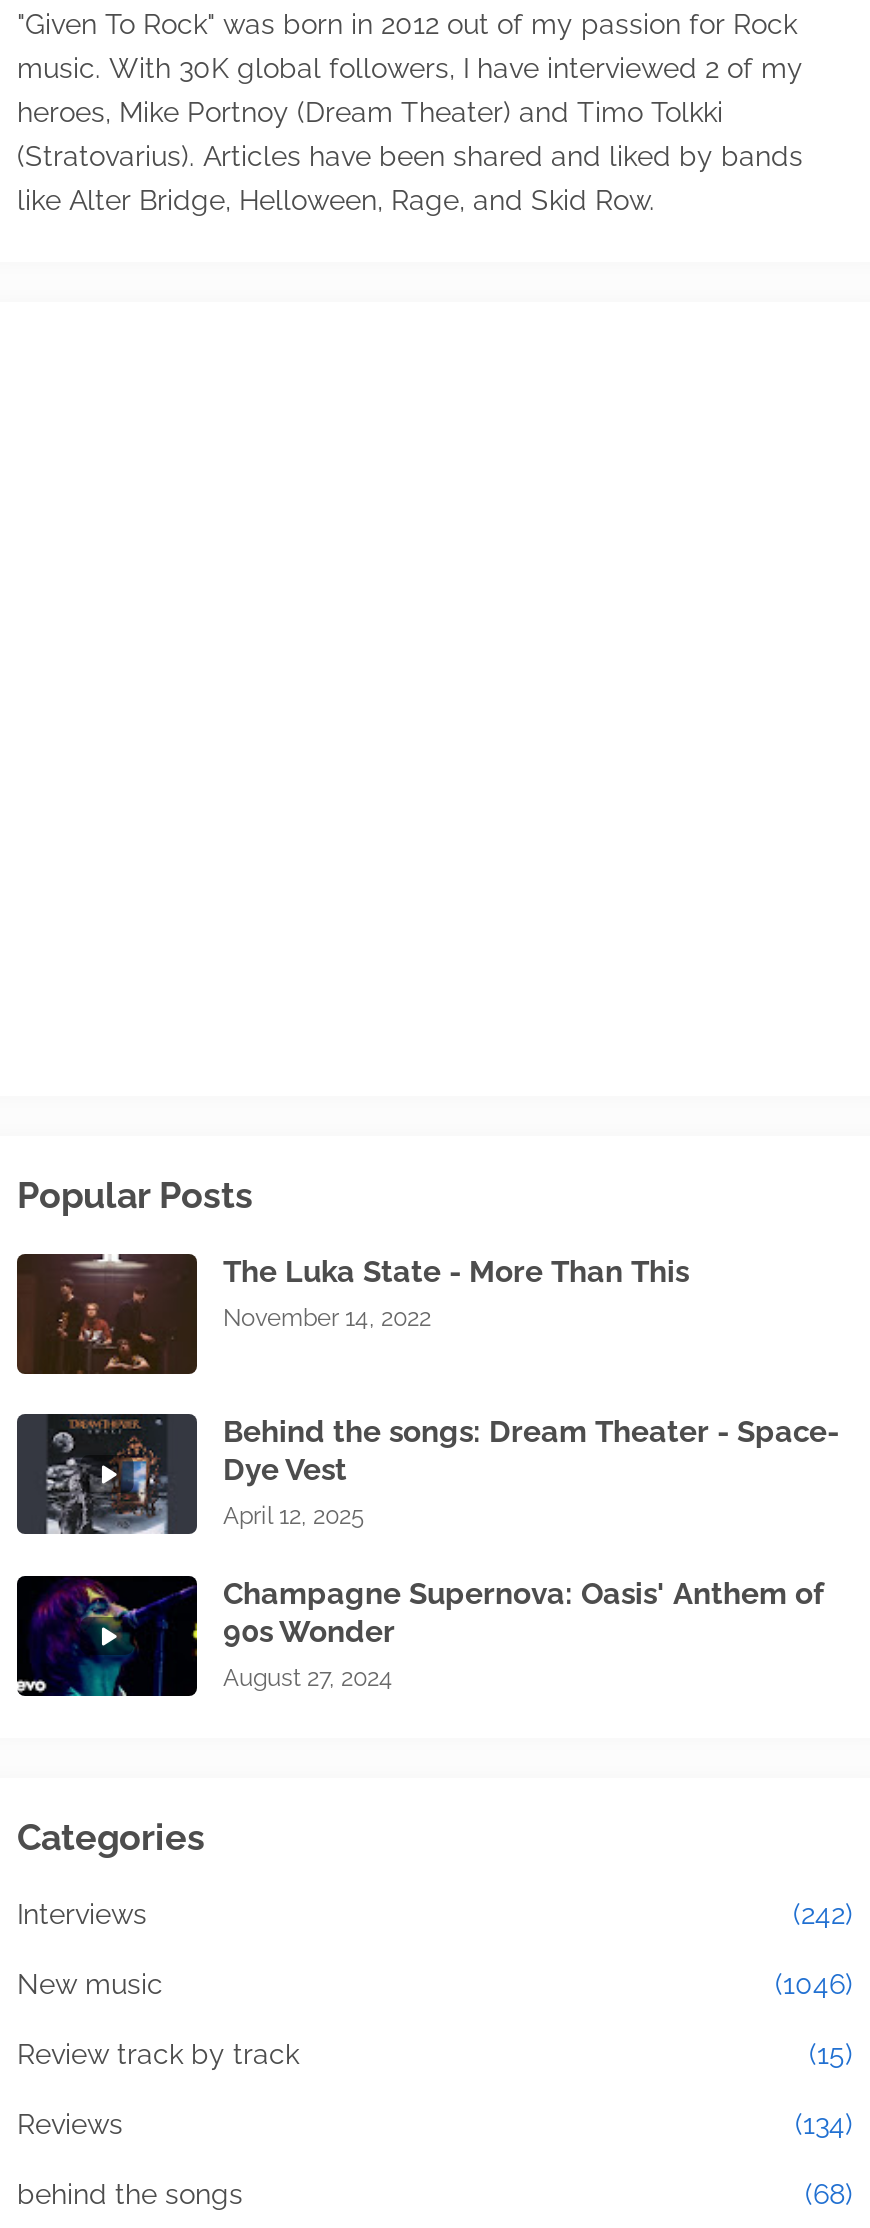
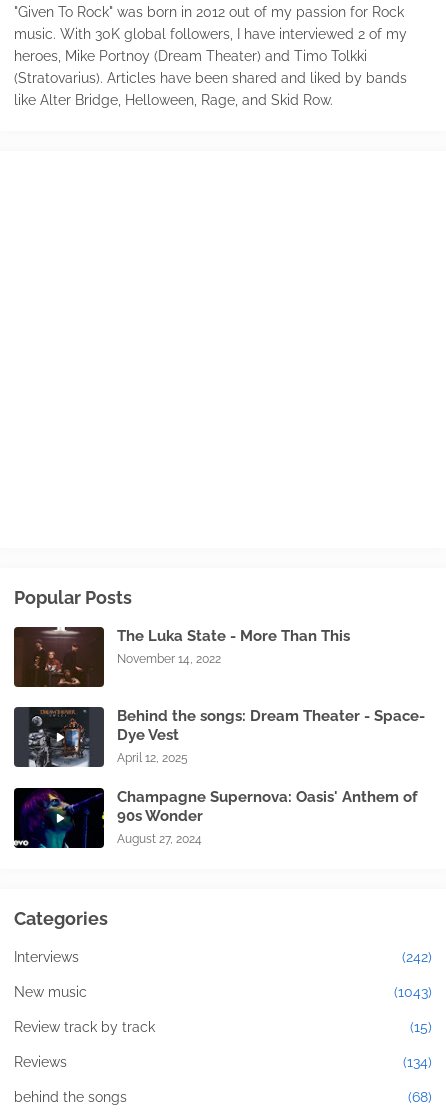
- (1046)
+ (1043)
